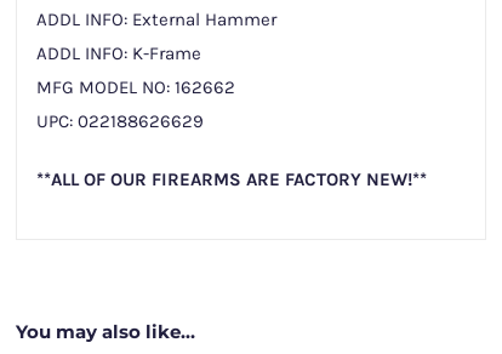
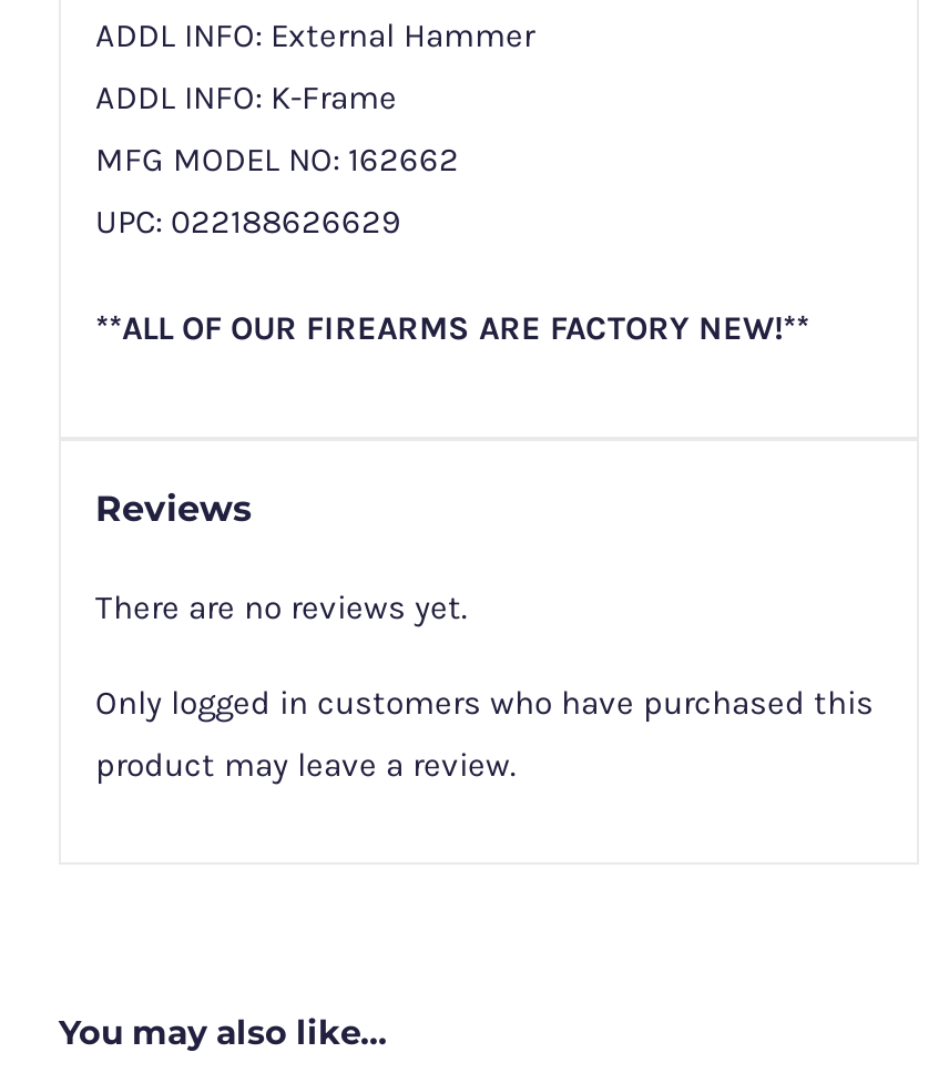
+ Reviews
+ There are no reviews yet.
+ Only logged in customers who have purchased this
+ product may leave a review.
